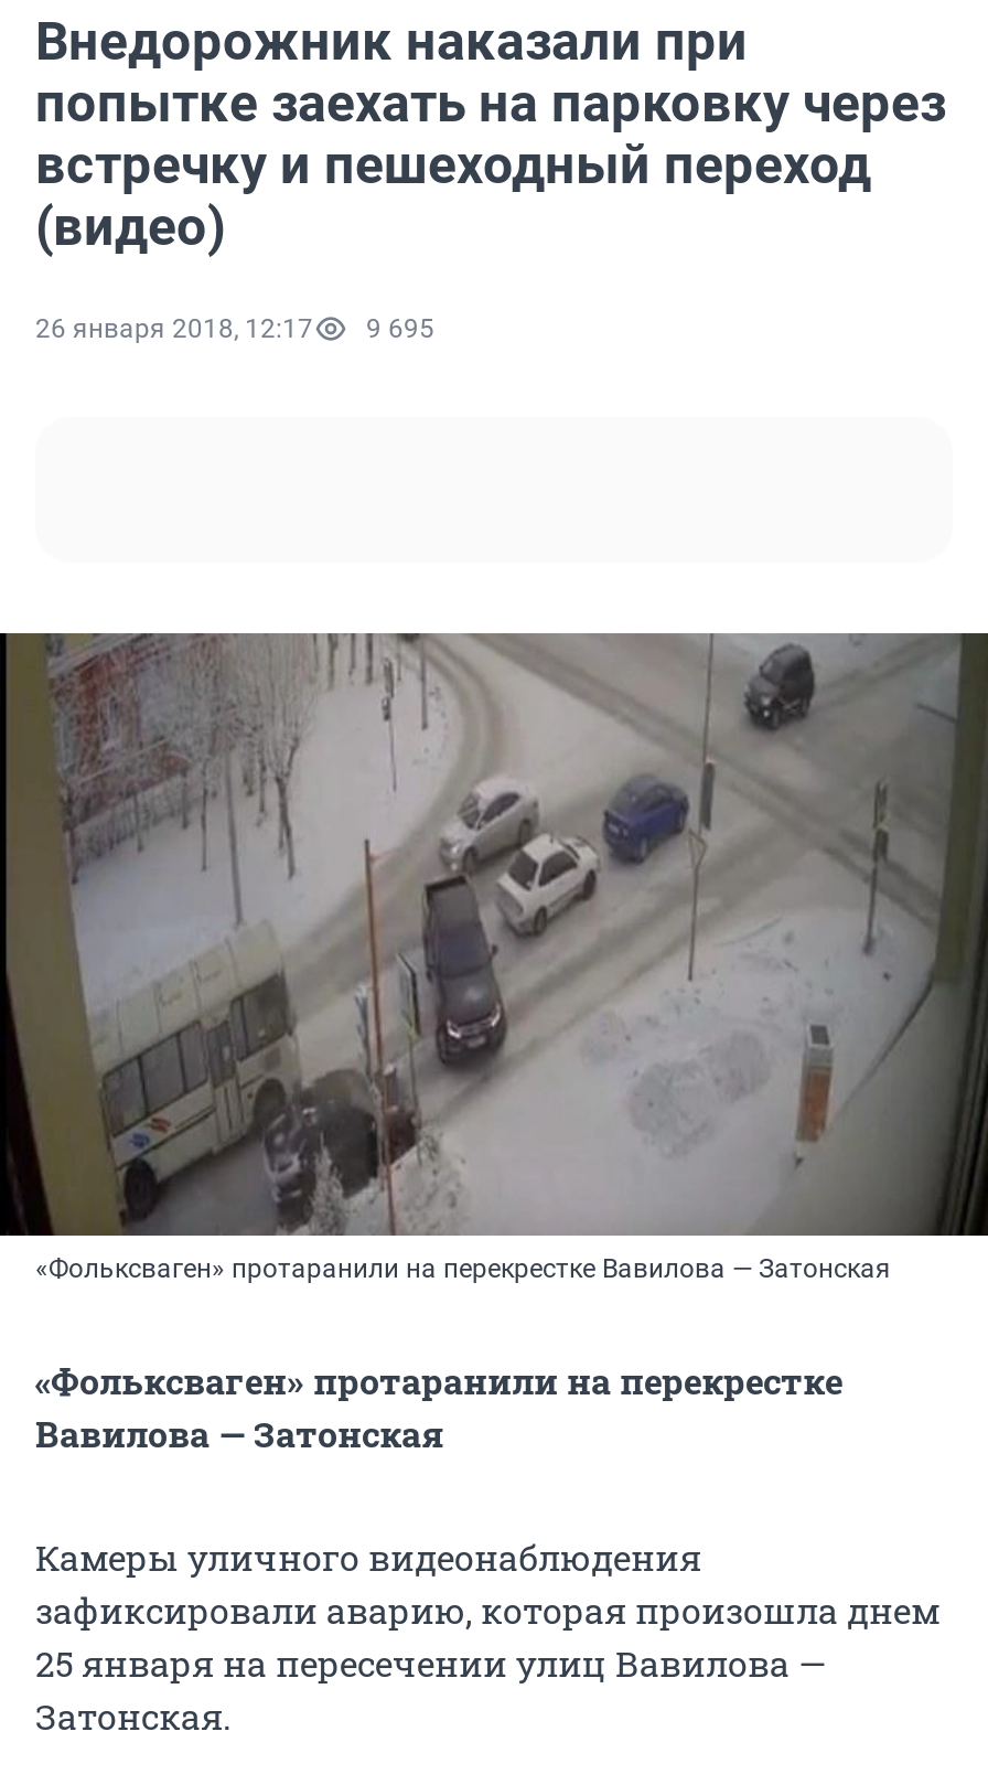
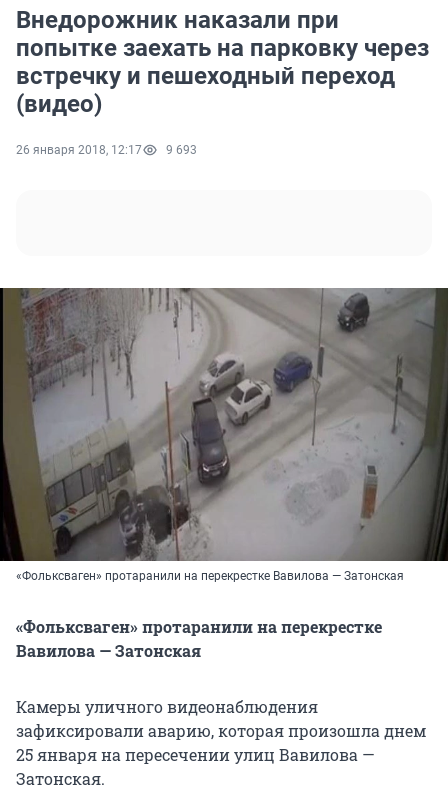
- 26 января 2018, 12:17 9 695
+ 26 января 2018, 12:17 9 693
